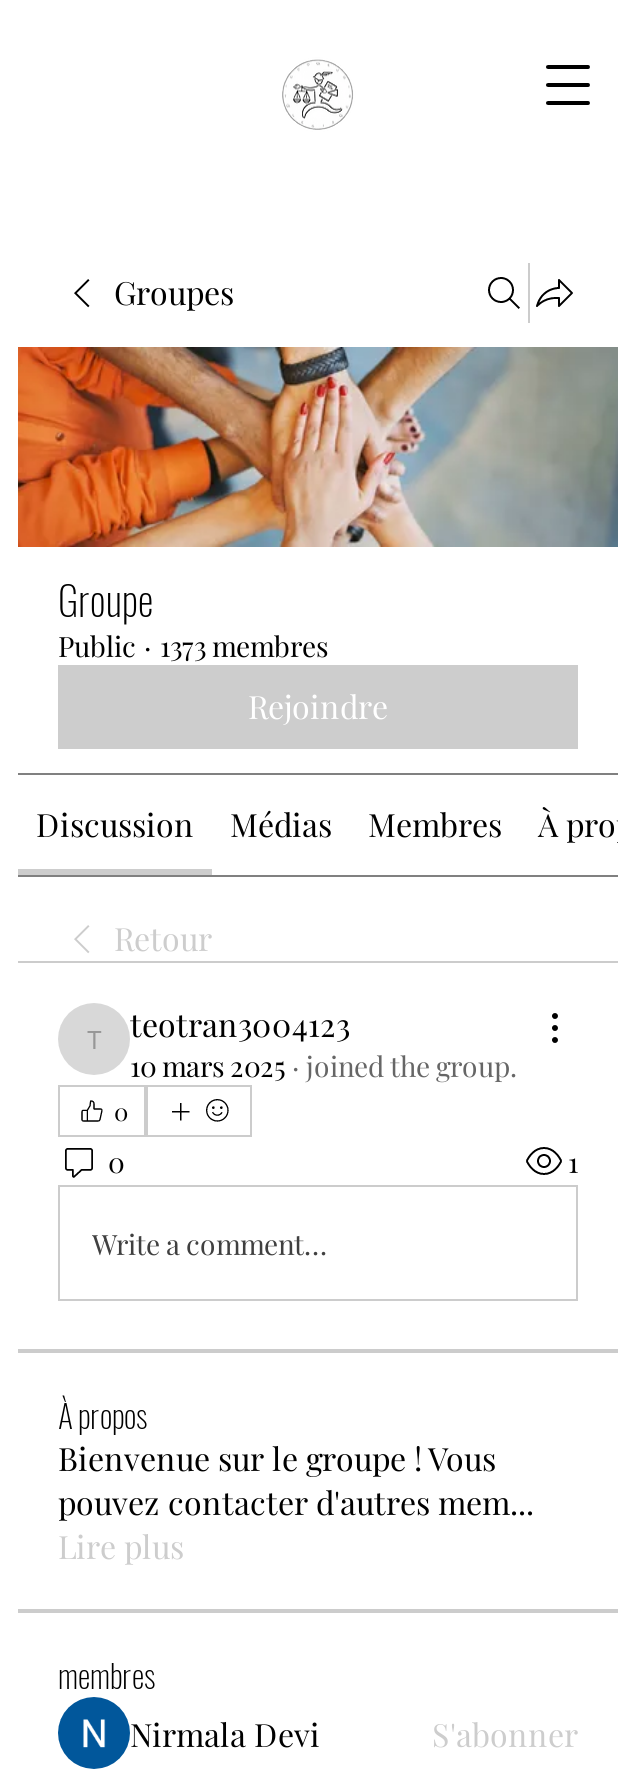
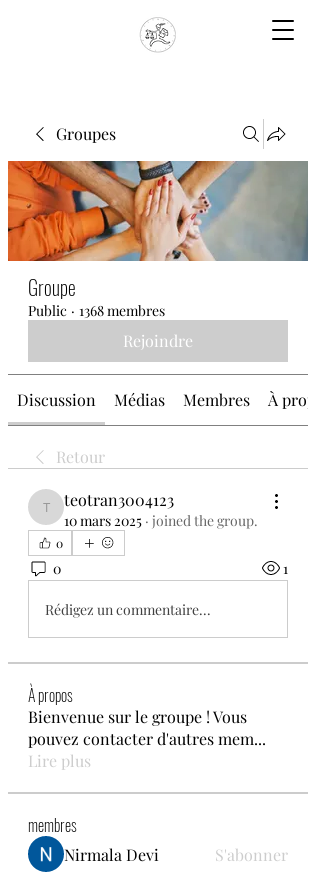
- Public · 1373 membres
+ Public · 1368 membres

- Write a comment...
+ Rédigez un commentaire...
